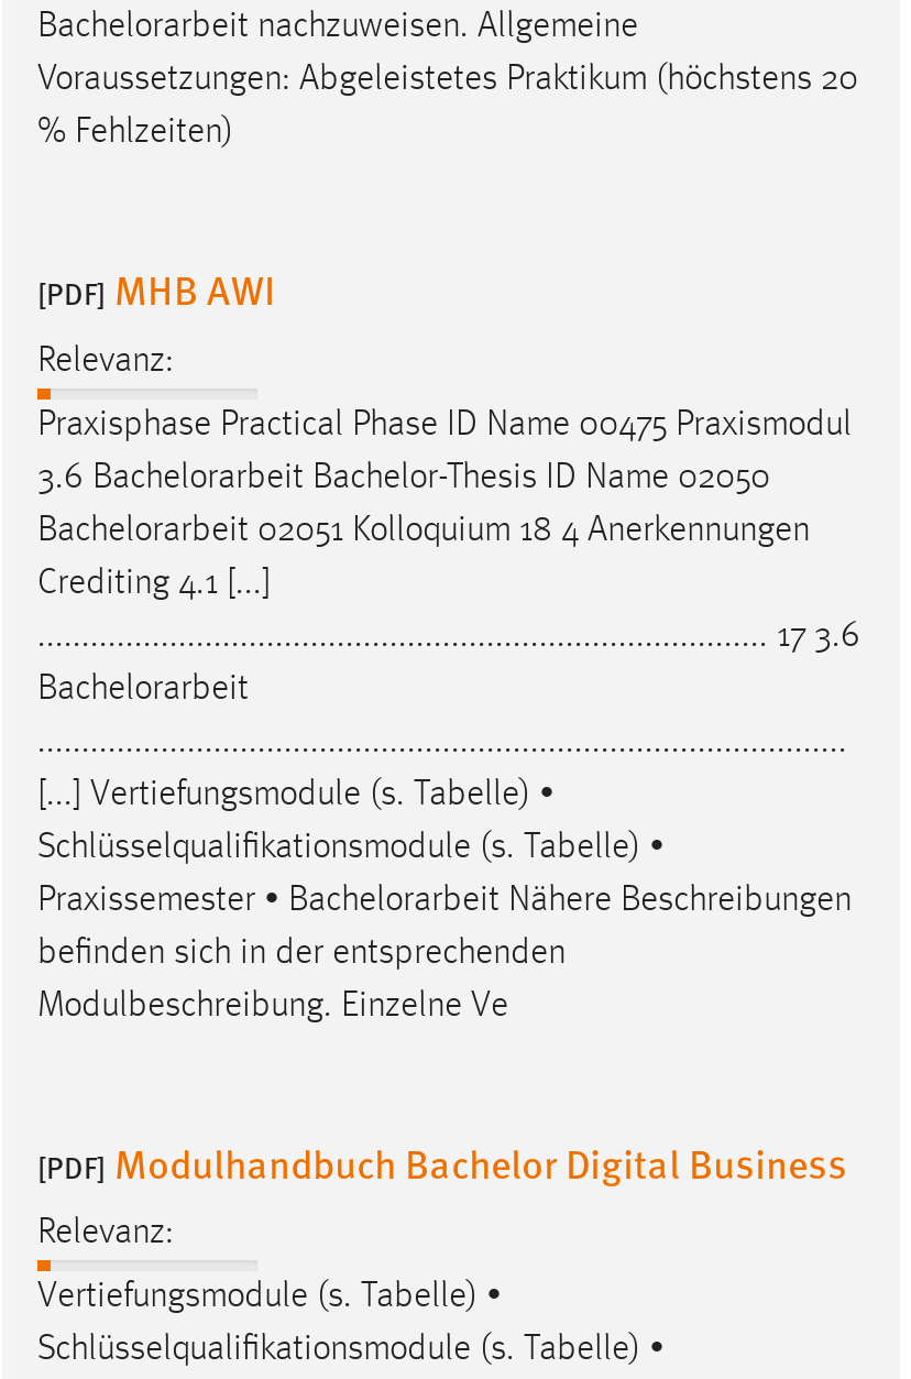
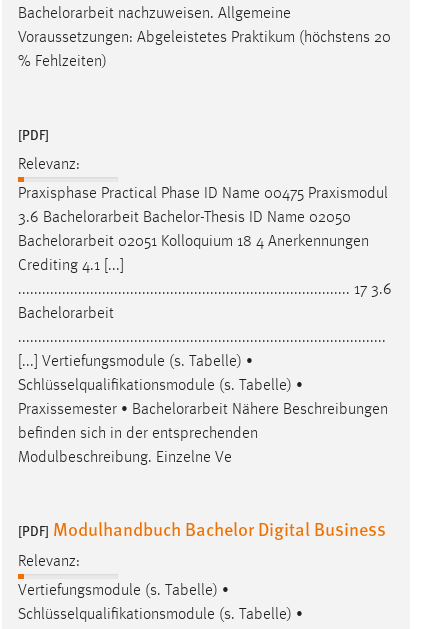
- [PDF] MHB AWI
+ [PDF]
